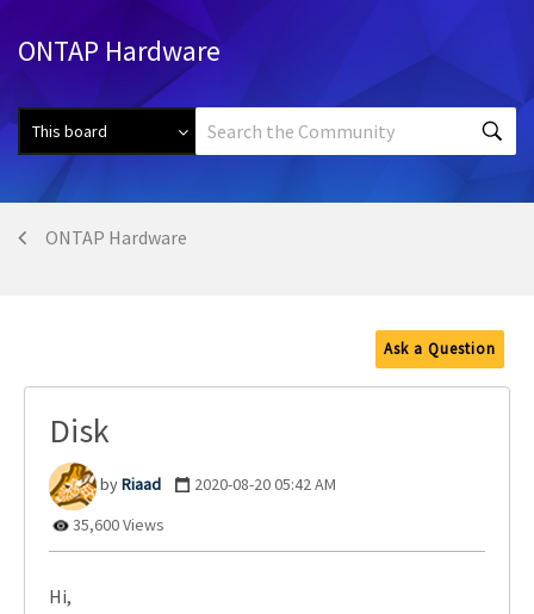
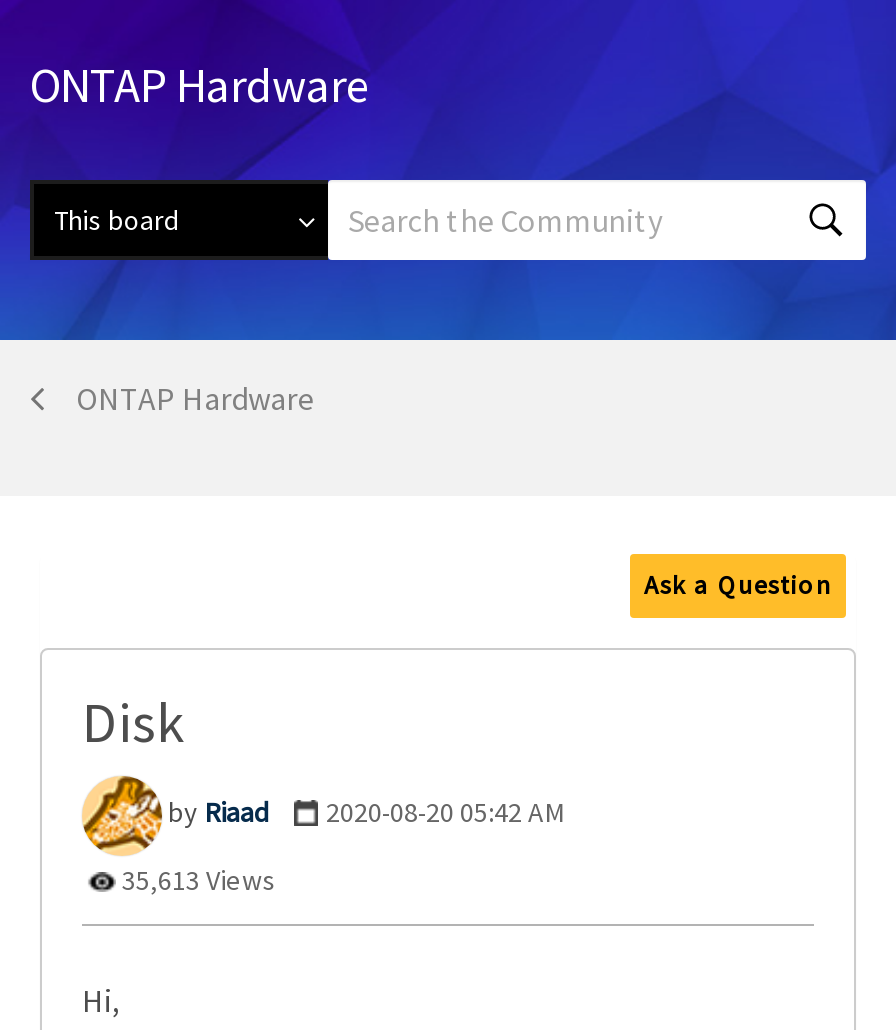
- 35,600 Views
+ 35,613 Views
